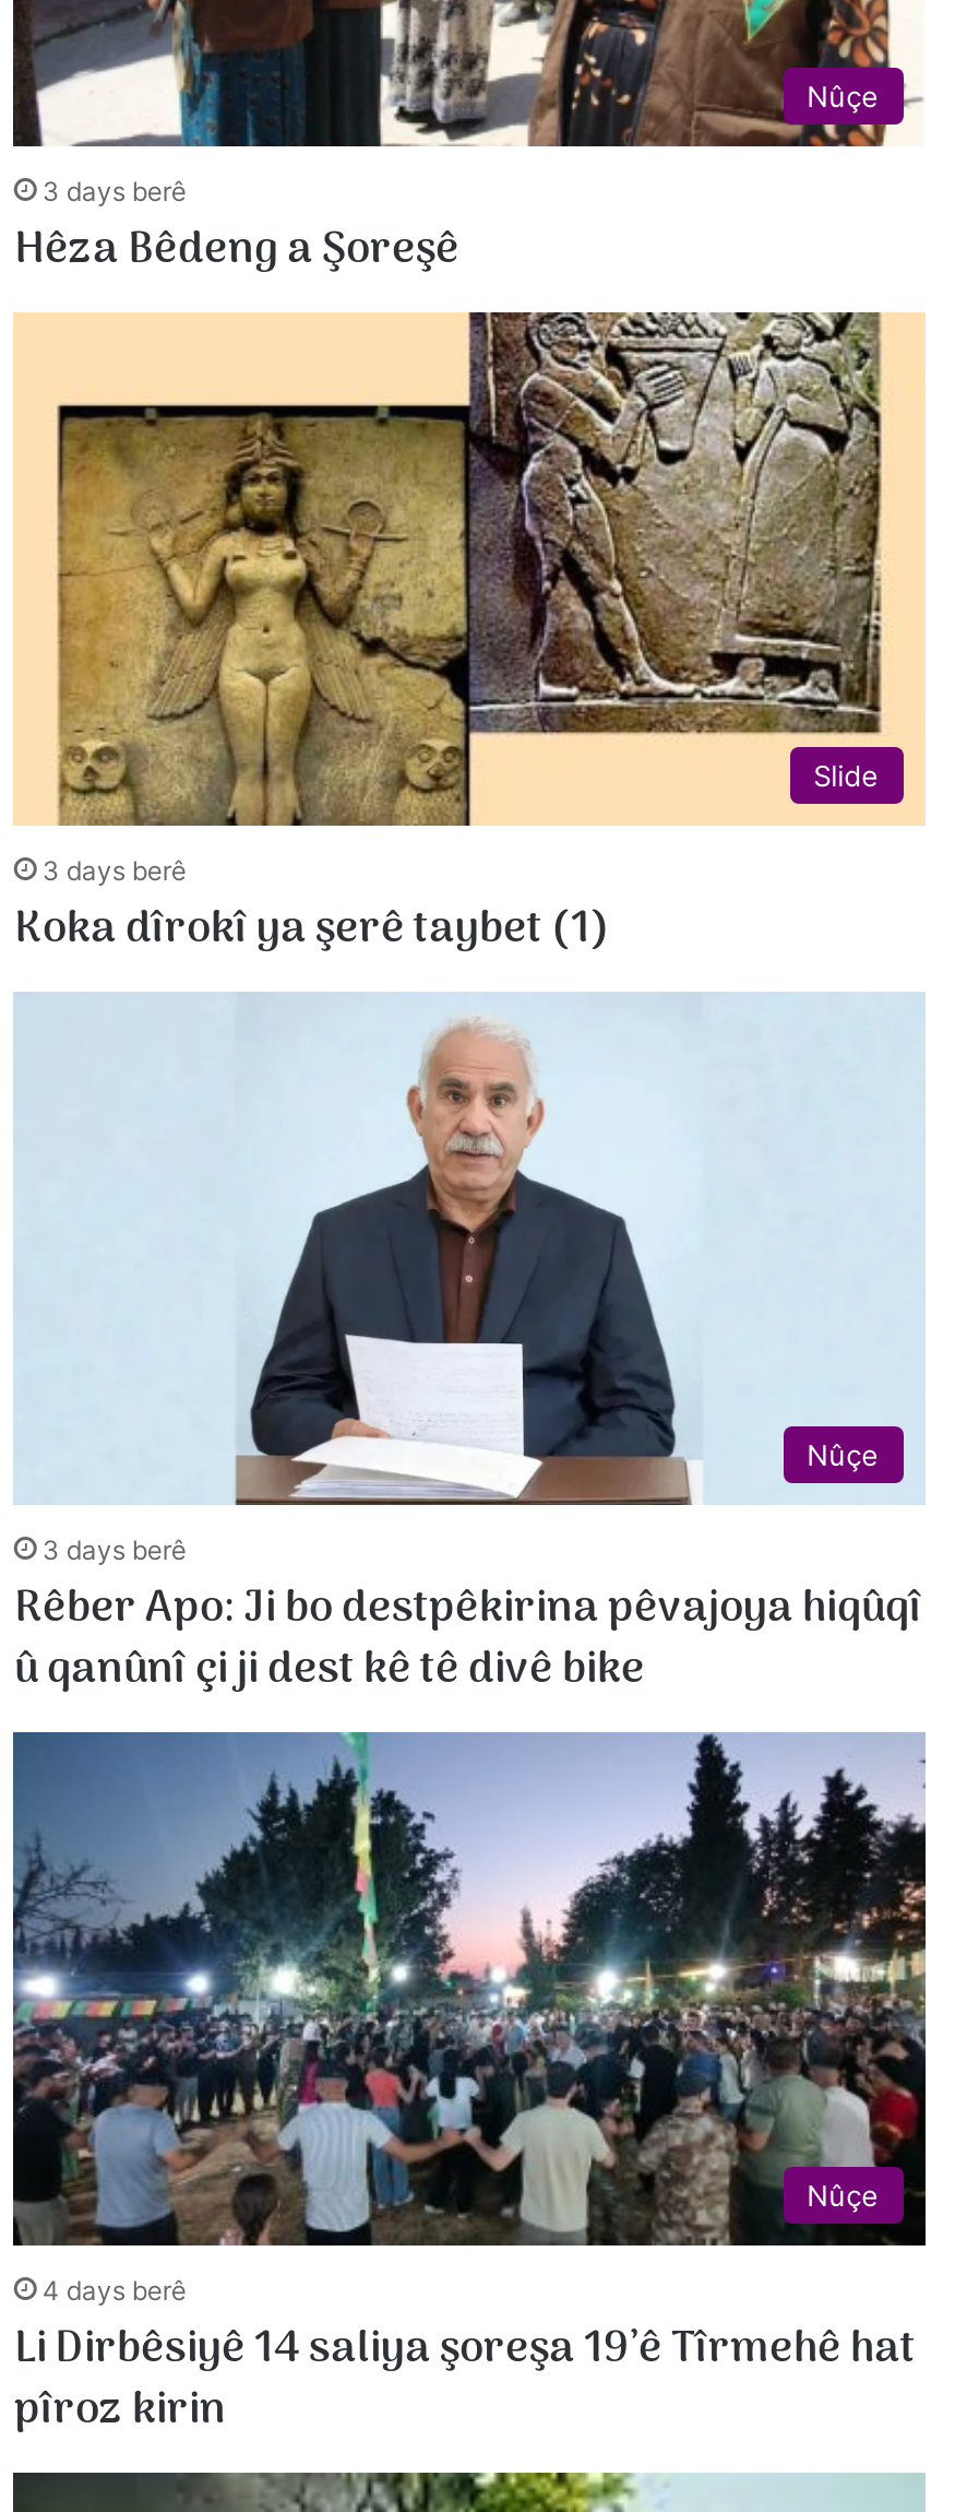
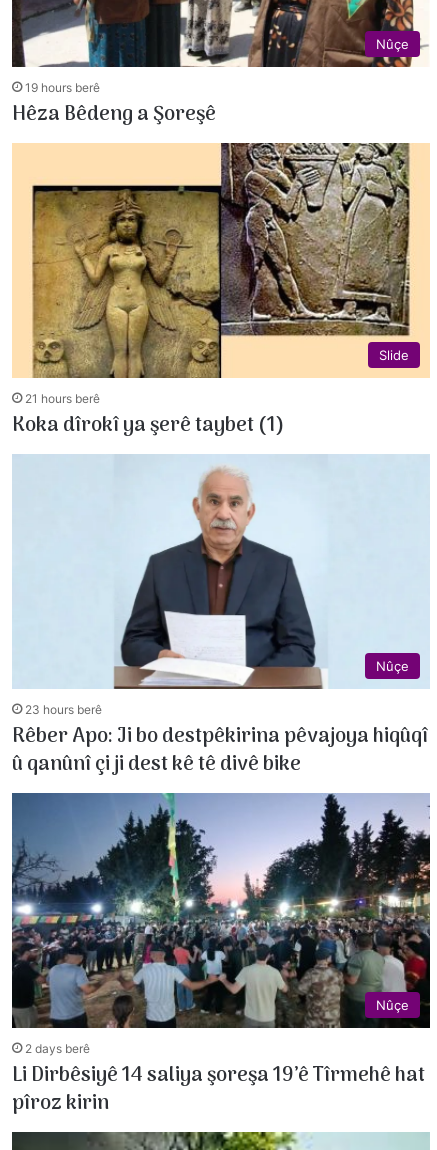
- 3 days berê
+ 19 hours berê

- 3 days berê
+ 21 hours berê

- 3 days berê
+ 23 hours berê

- 4 days berê
+ 2 days berê
